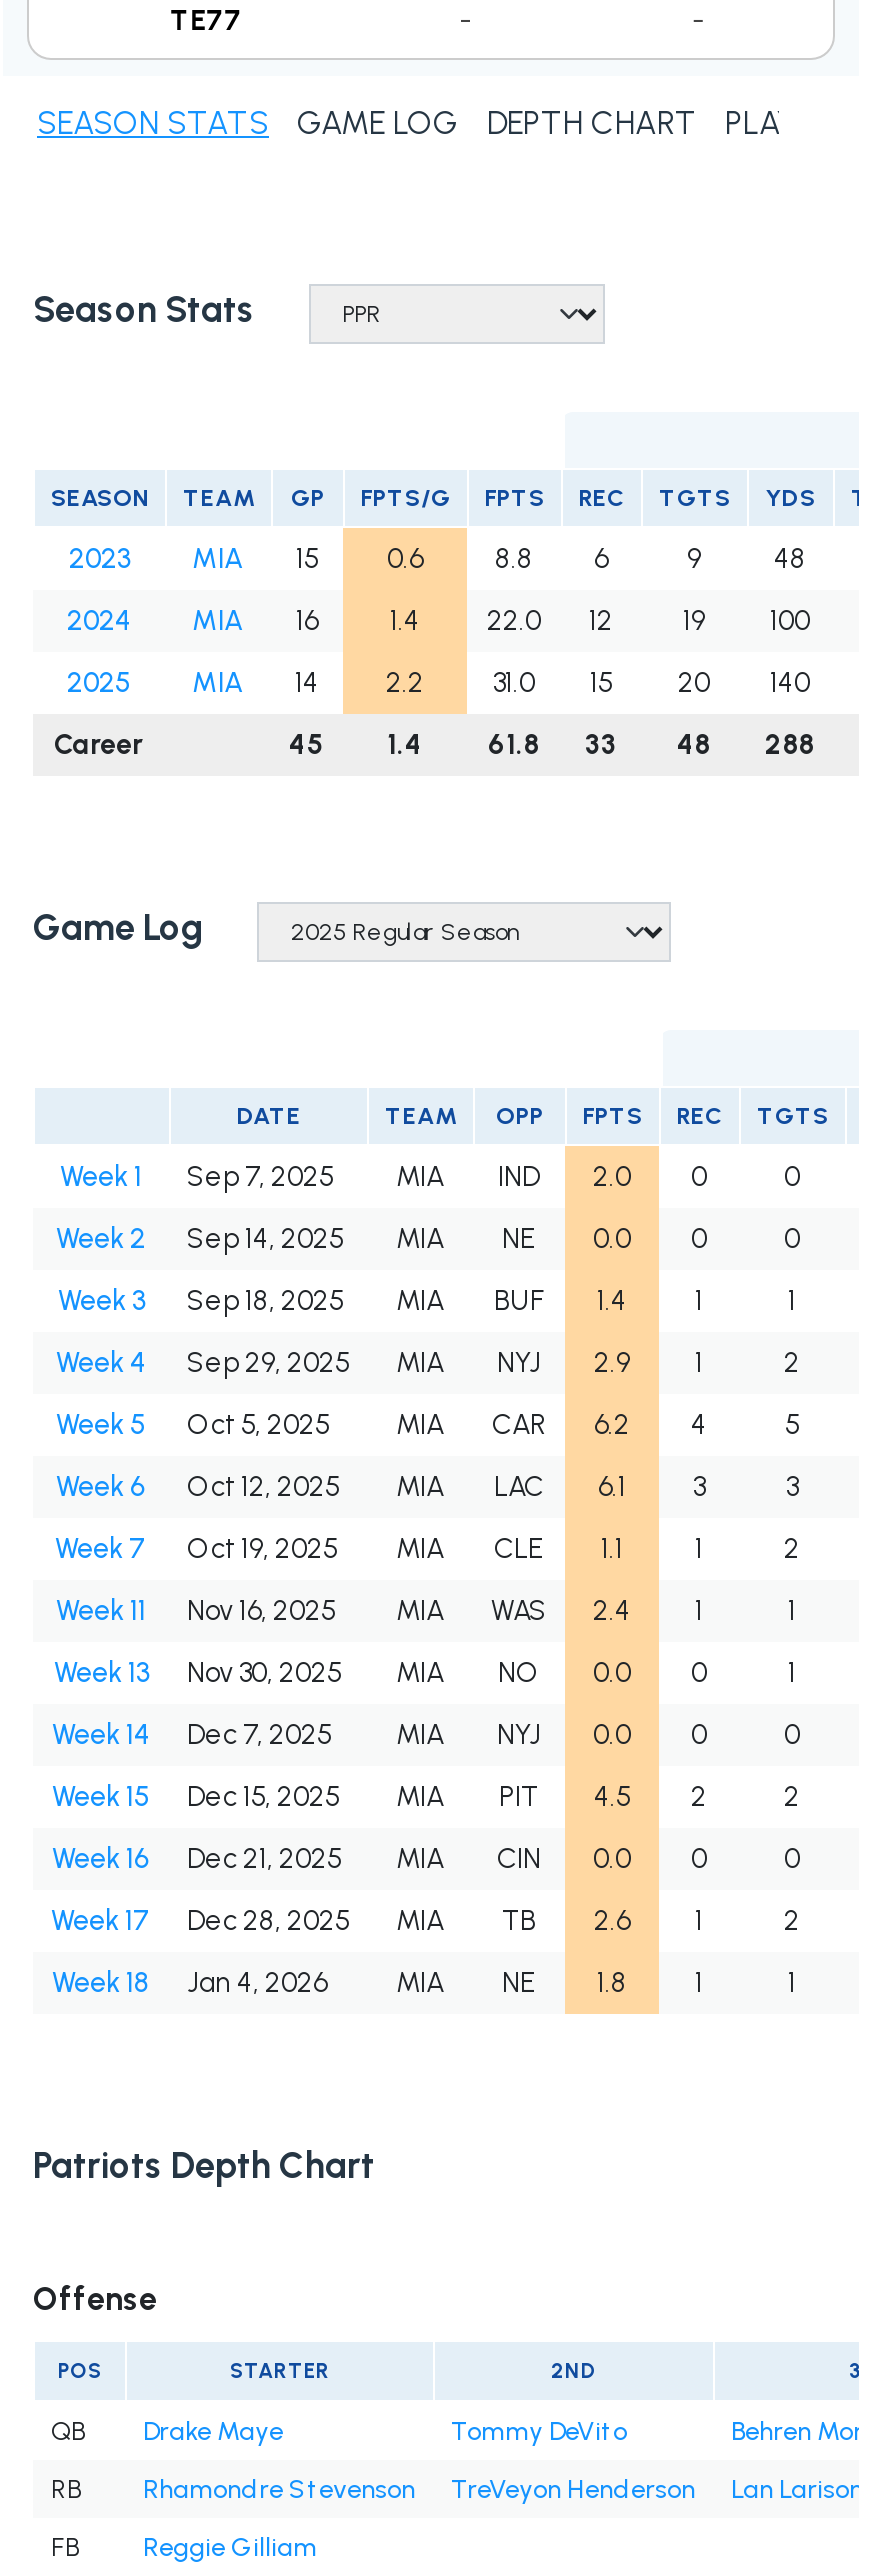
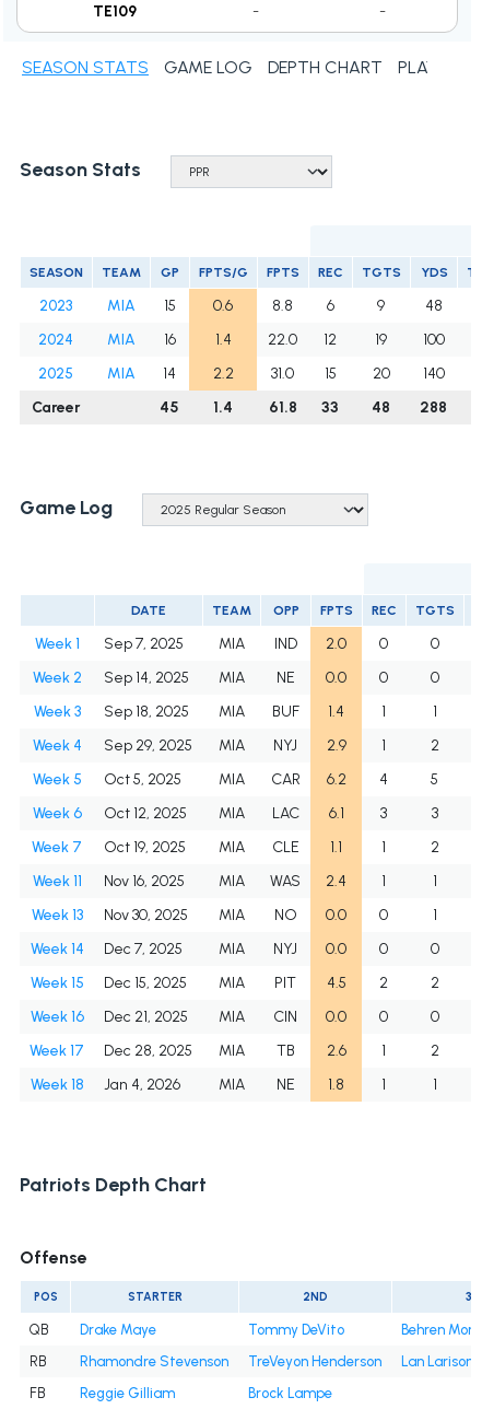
- TE77
+ TE109

+ Brock Lampe
